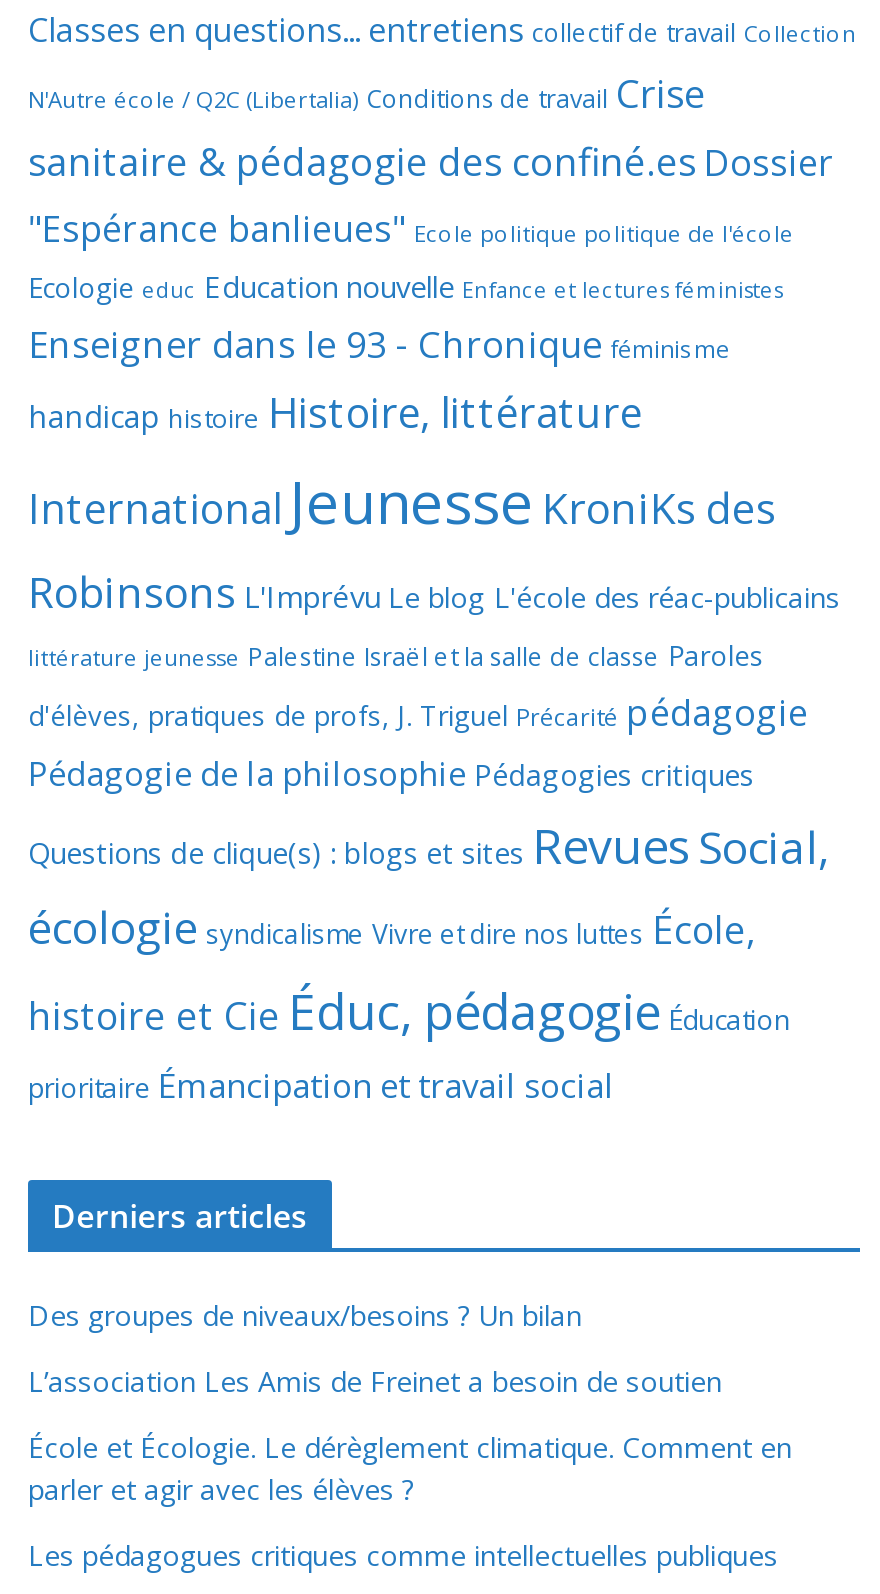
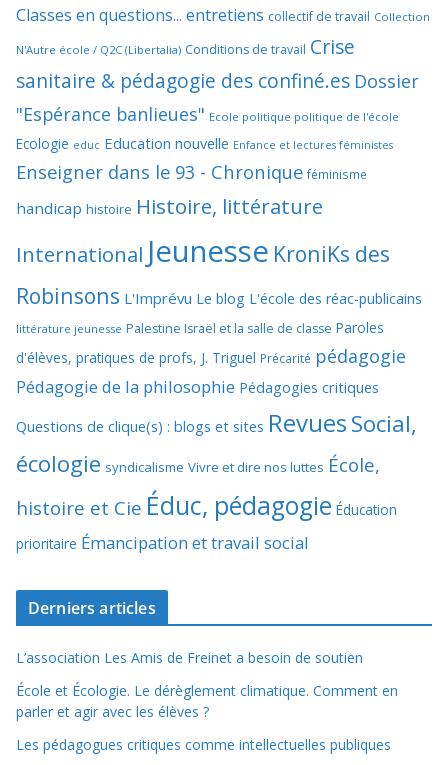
- Des groupes de niveaux/besoins ? Un bilan
